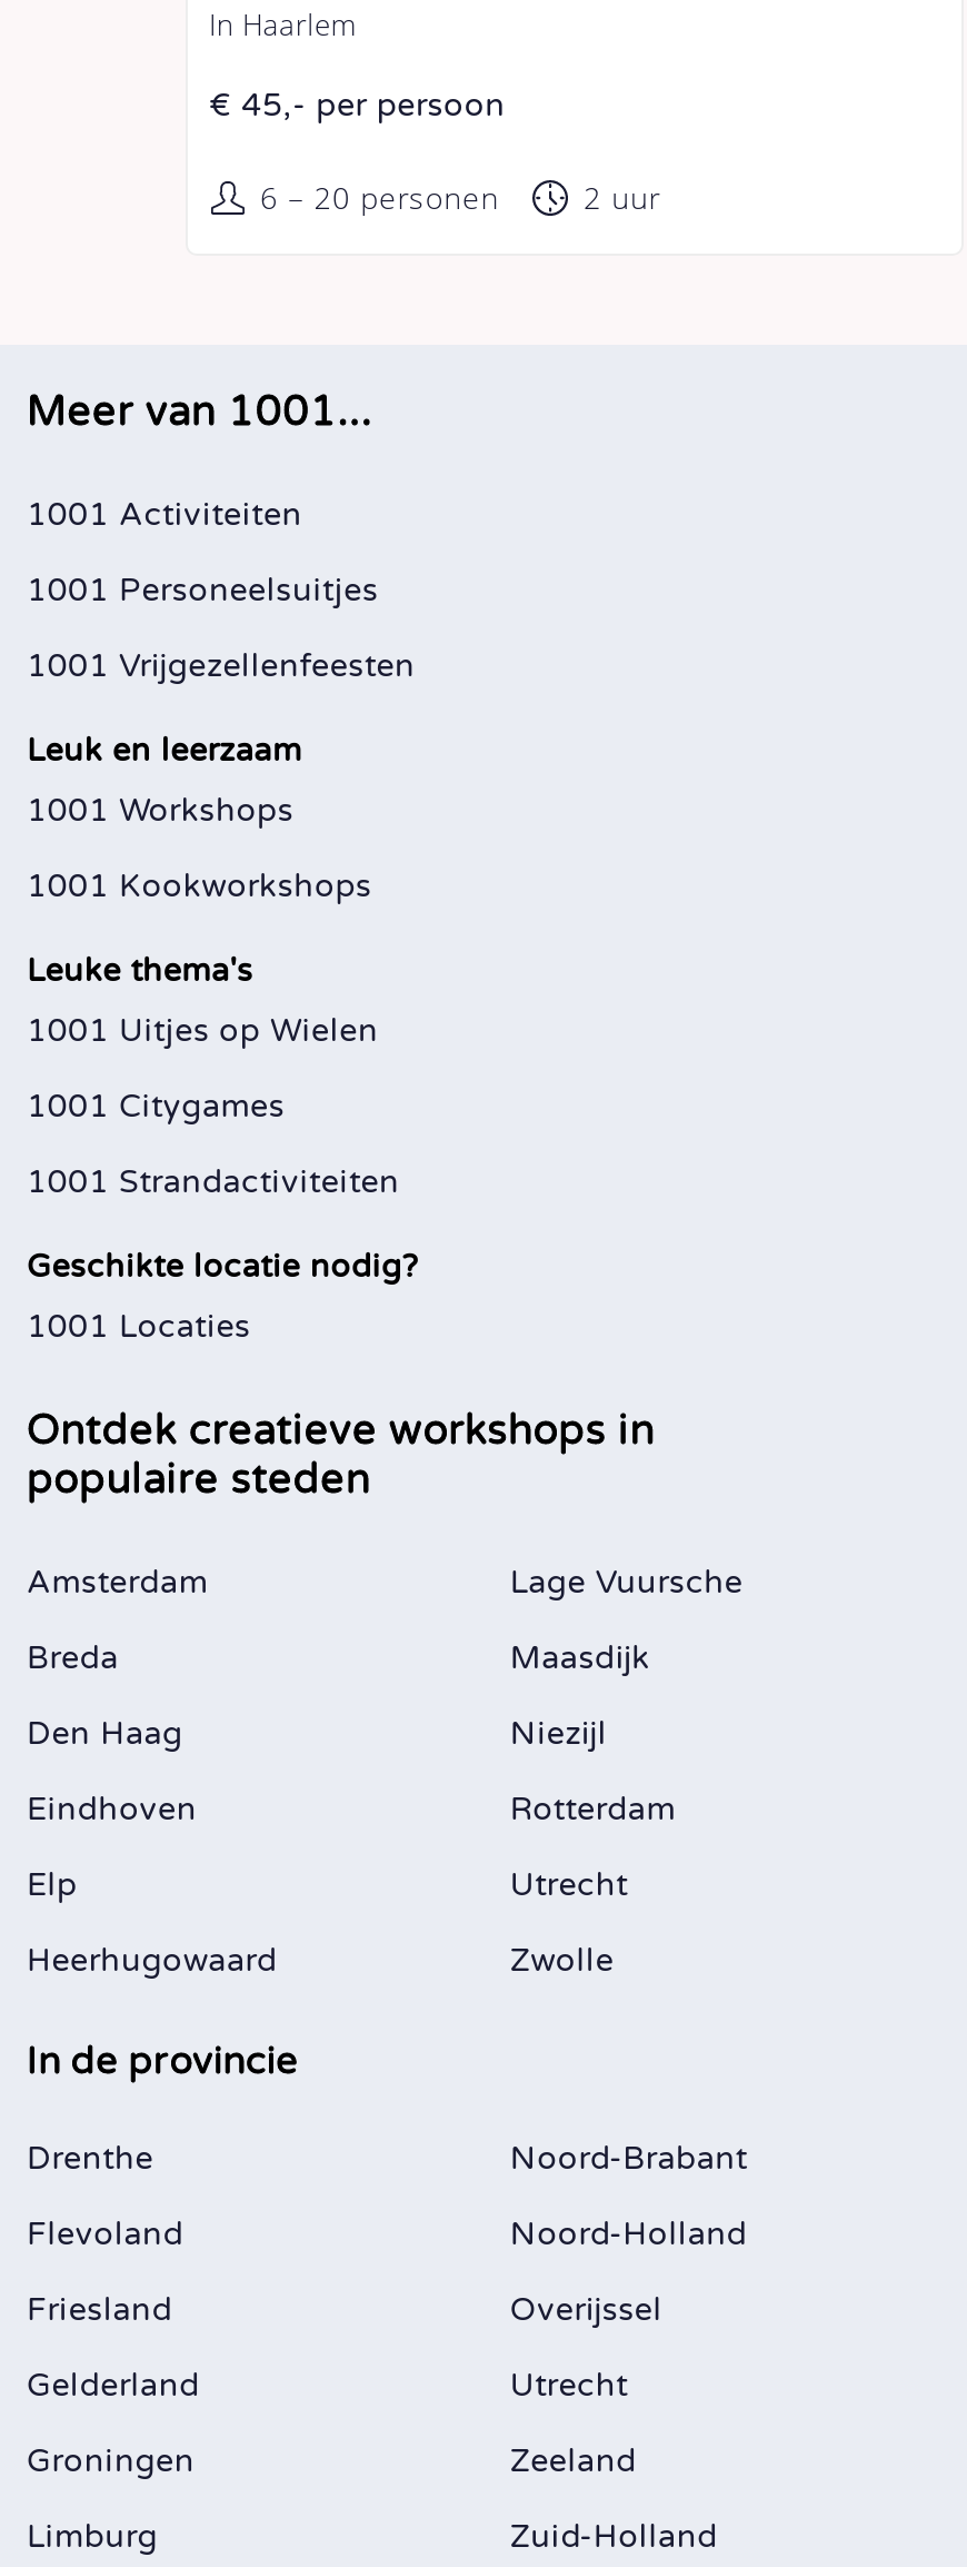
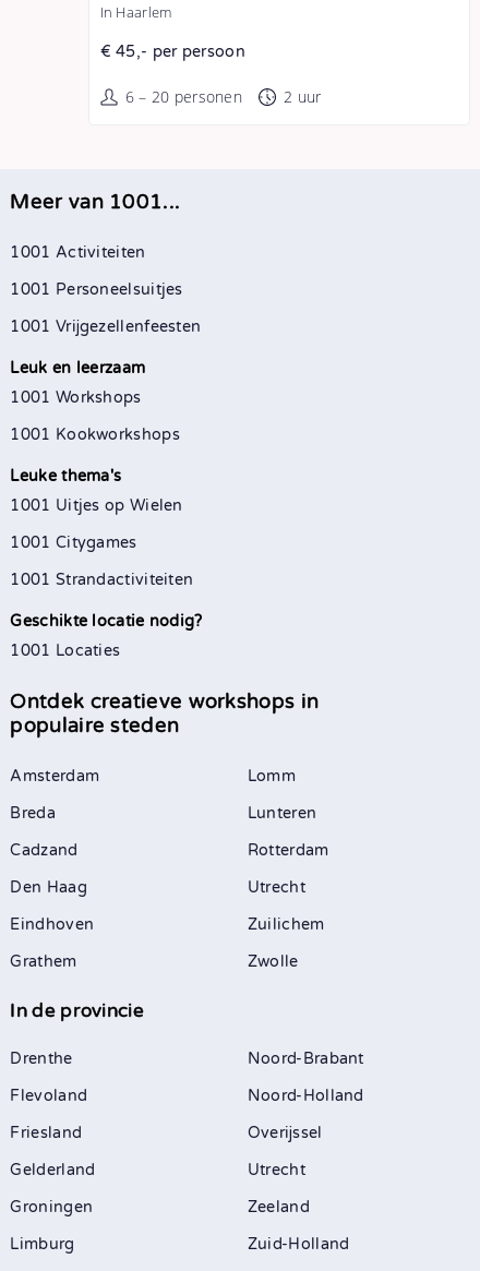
- Lage Vuursche
- Maasdijk
- Niezijl
+ Lomm
+ Lunteren

moved down: Den Haag | Eindhoven

moved up: Rotterdam | Utrecht

+ Cadzand

+ Zuilichem

- Elp
- Heerhugowaard
+ Grathem
